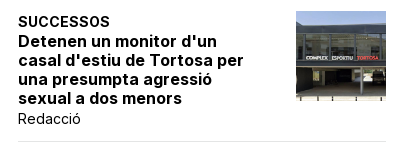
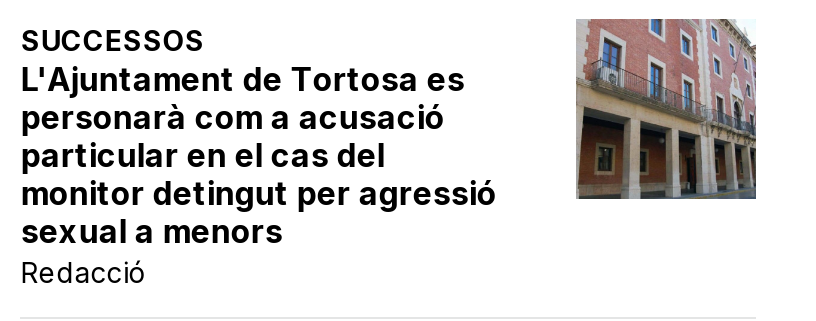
- [image]
+ [image]

- Detenen un monitor d'un
- casal d'estiu de Tortosa per
- una presumpta agressió
- sexual a dos menors
+ L'Ajuntament de Tortosa es
+ personarà com a acusació
+ particular en el cas del
+ monitor detingut per agressió
+ sexual a menors
